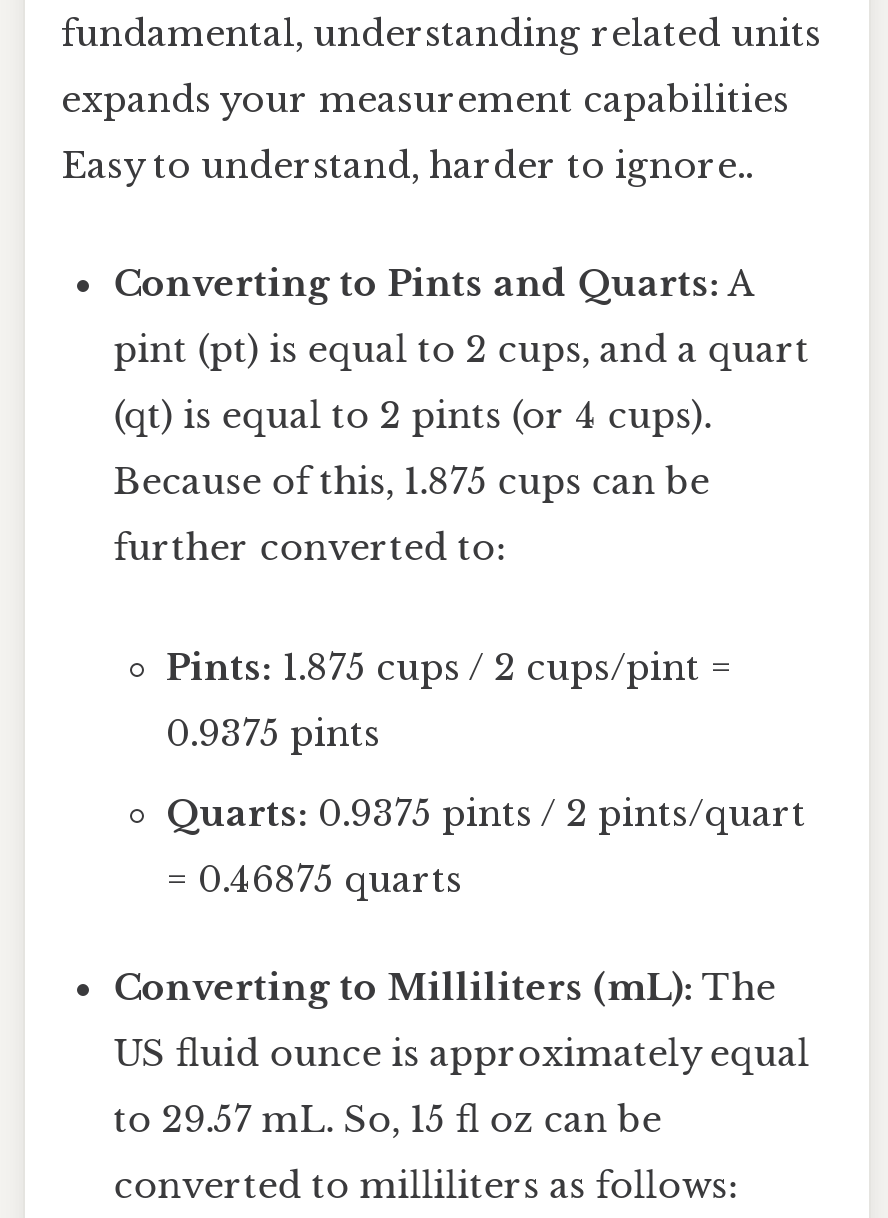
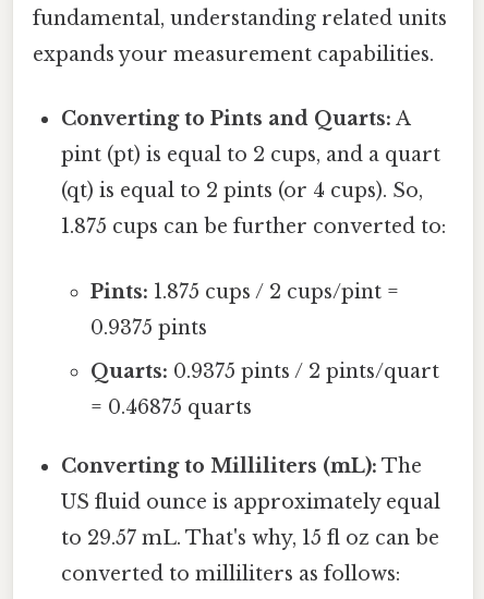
- expands your measurement capabilities
- Easy to understand, harder to ignore..
+ expands your measurement capabilities.

- (qt) is equal to 2 pints (or 4 cups).
- Because of this, 1.875 cups can be
- further converted to:
+ (qt) is equal to 2 pints (or 4 cups). So,
+ 1.875 cups can be further converted to:

- to 29.57 mL. So, 15 fl oz can be
+ to 29.57 mL. That's why, 15 fl oz can be
